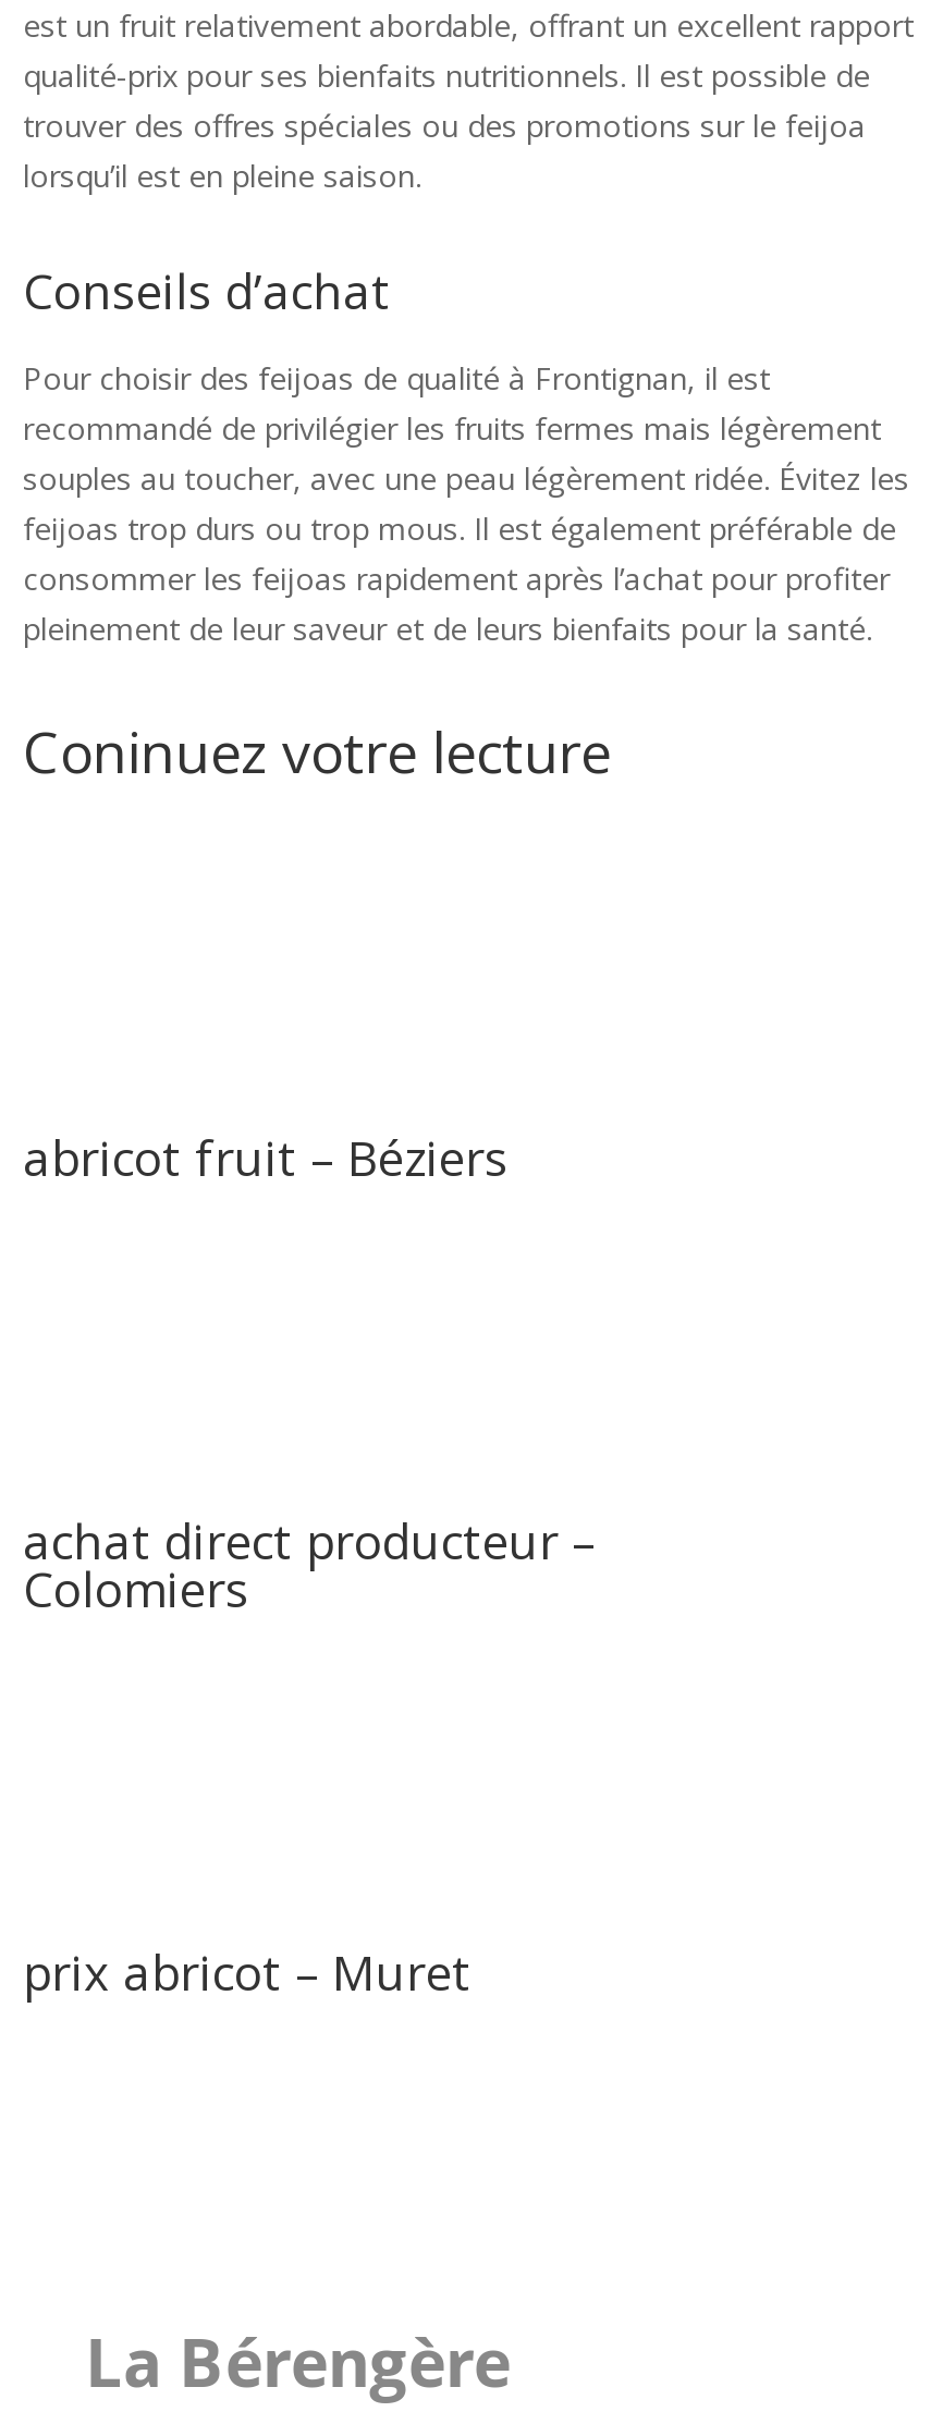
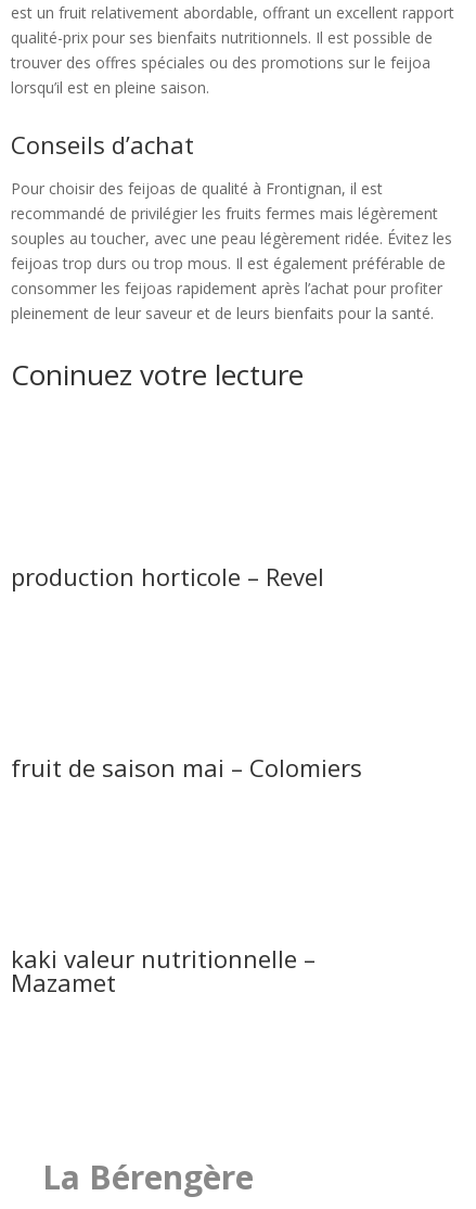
- abricot fruit – Béziers
+ production horticole – Revel

- achat direct producteur –
- Colomiers
+ fruit de saison mai – Colomiers

- prix abricot – Muret
+ kaki valeur nutritionnelle –
+ Mazamet
